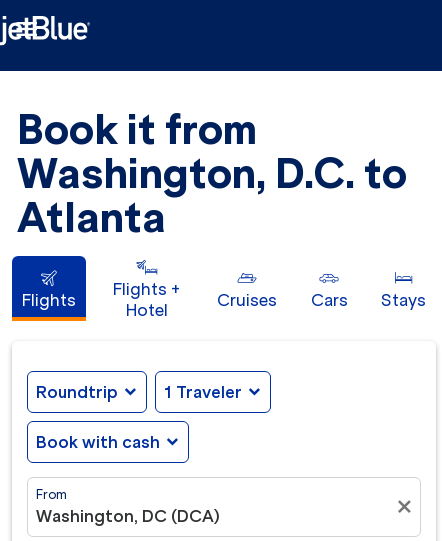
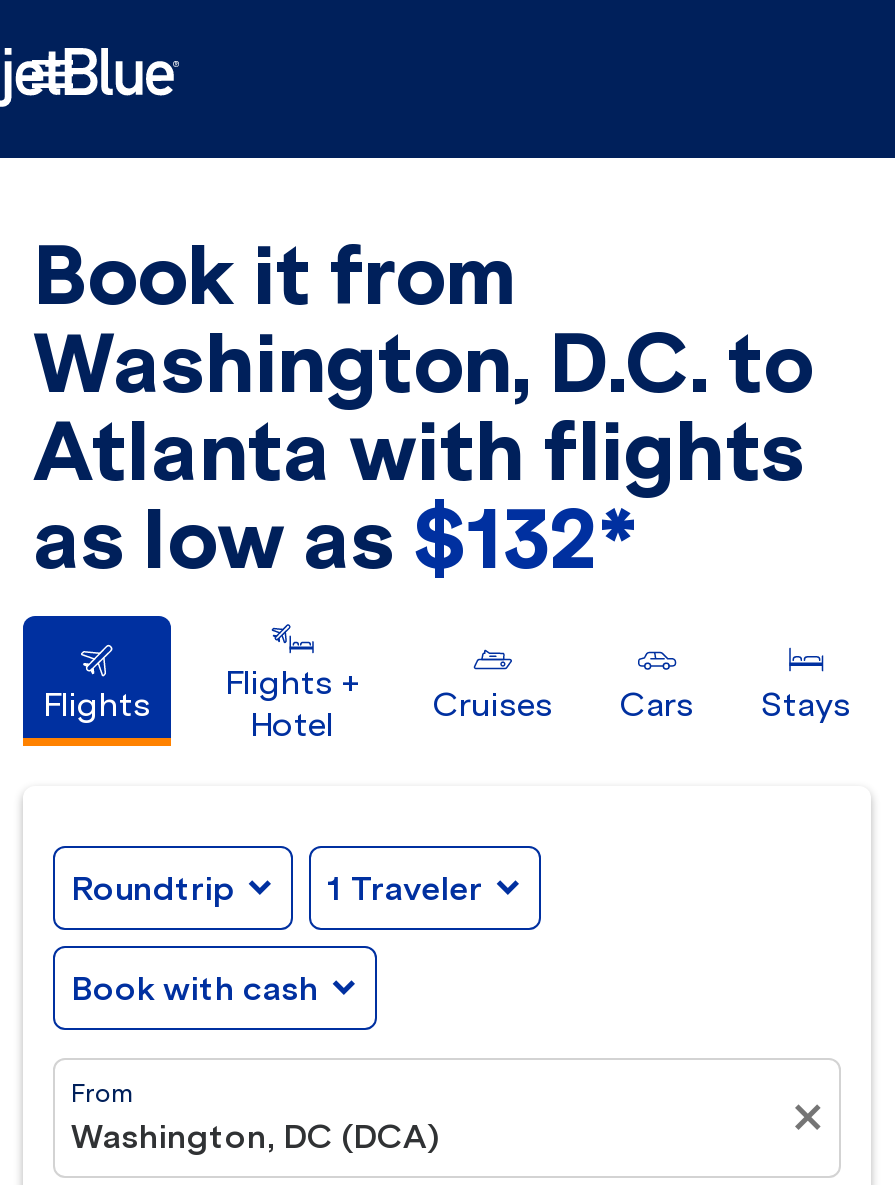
- Atlanta
+ Atlanta with flights
+ as low as $132*
